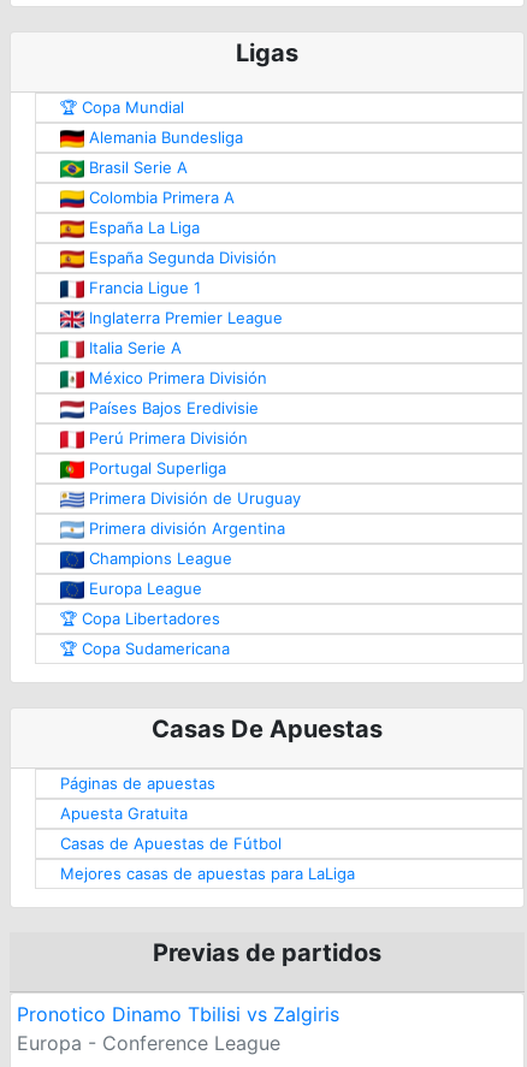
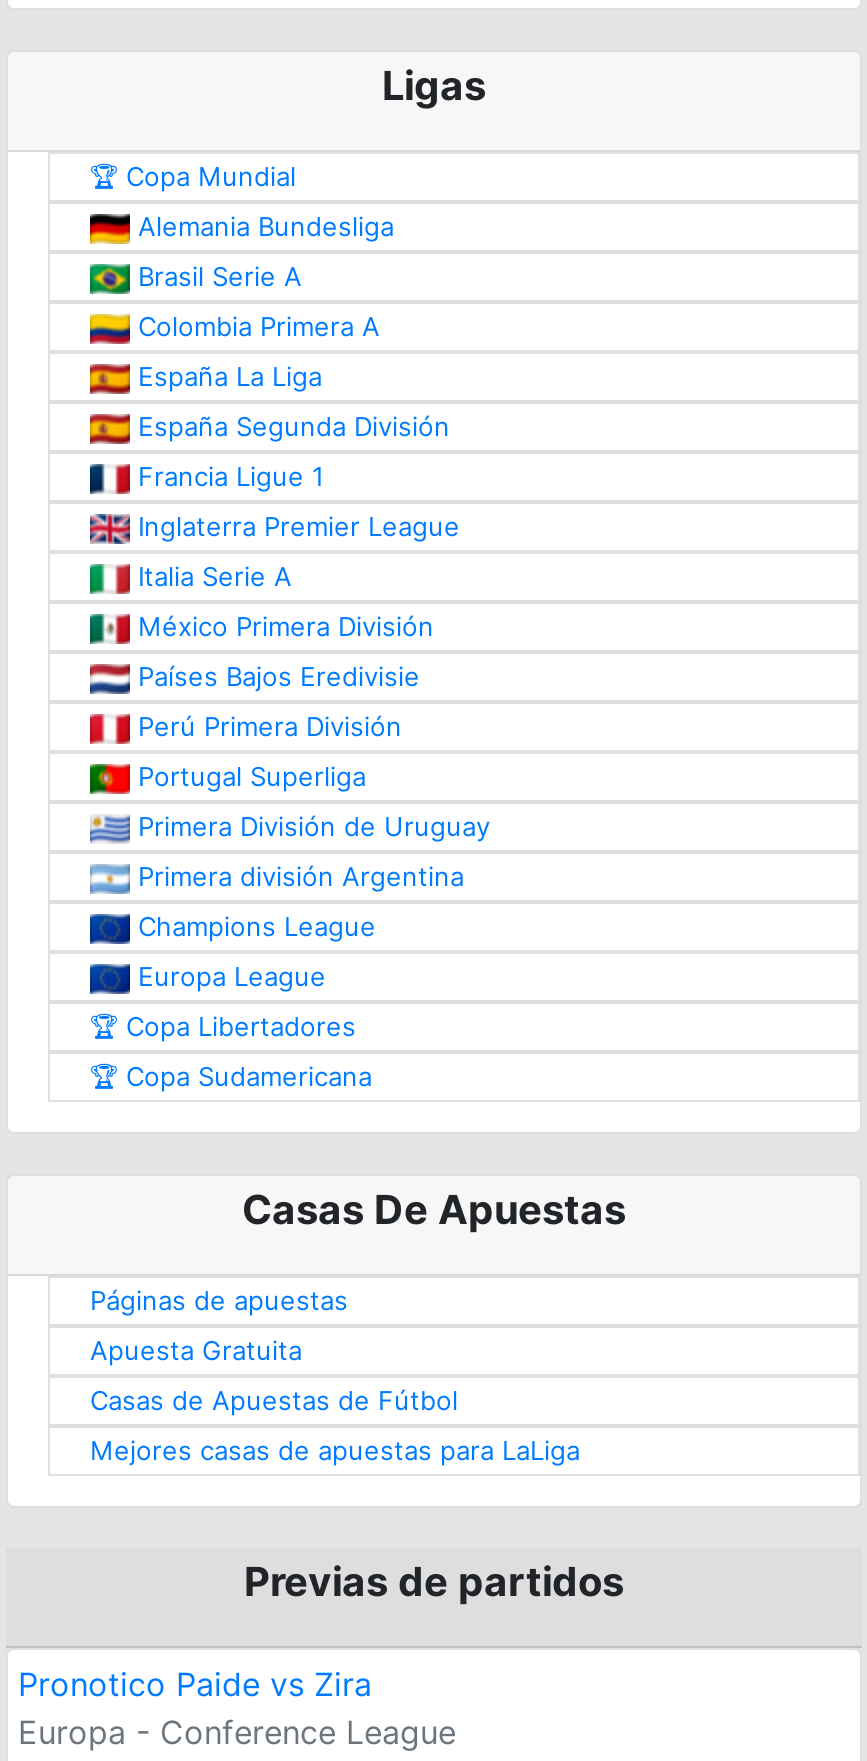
- Pronotico Dinamo Tbilisi vs Zalgiris
+ Pronotico Paide vs Zira
